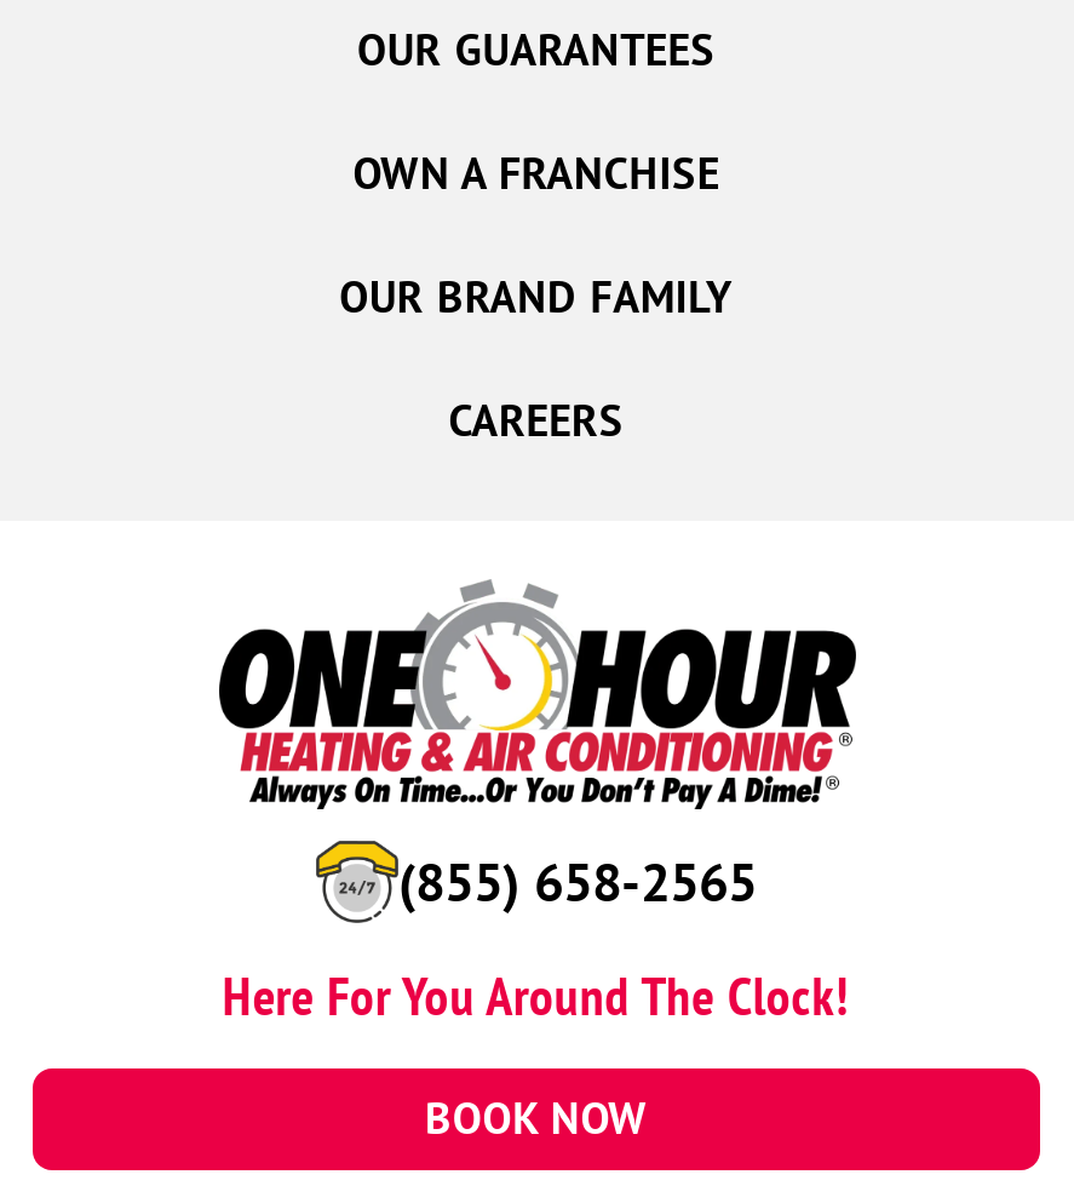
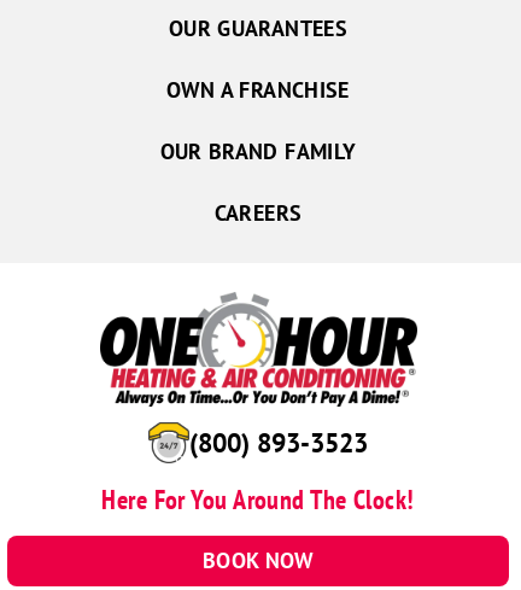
- (855) 658-2565
+ (800) 893-3523
